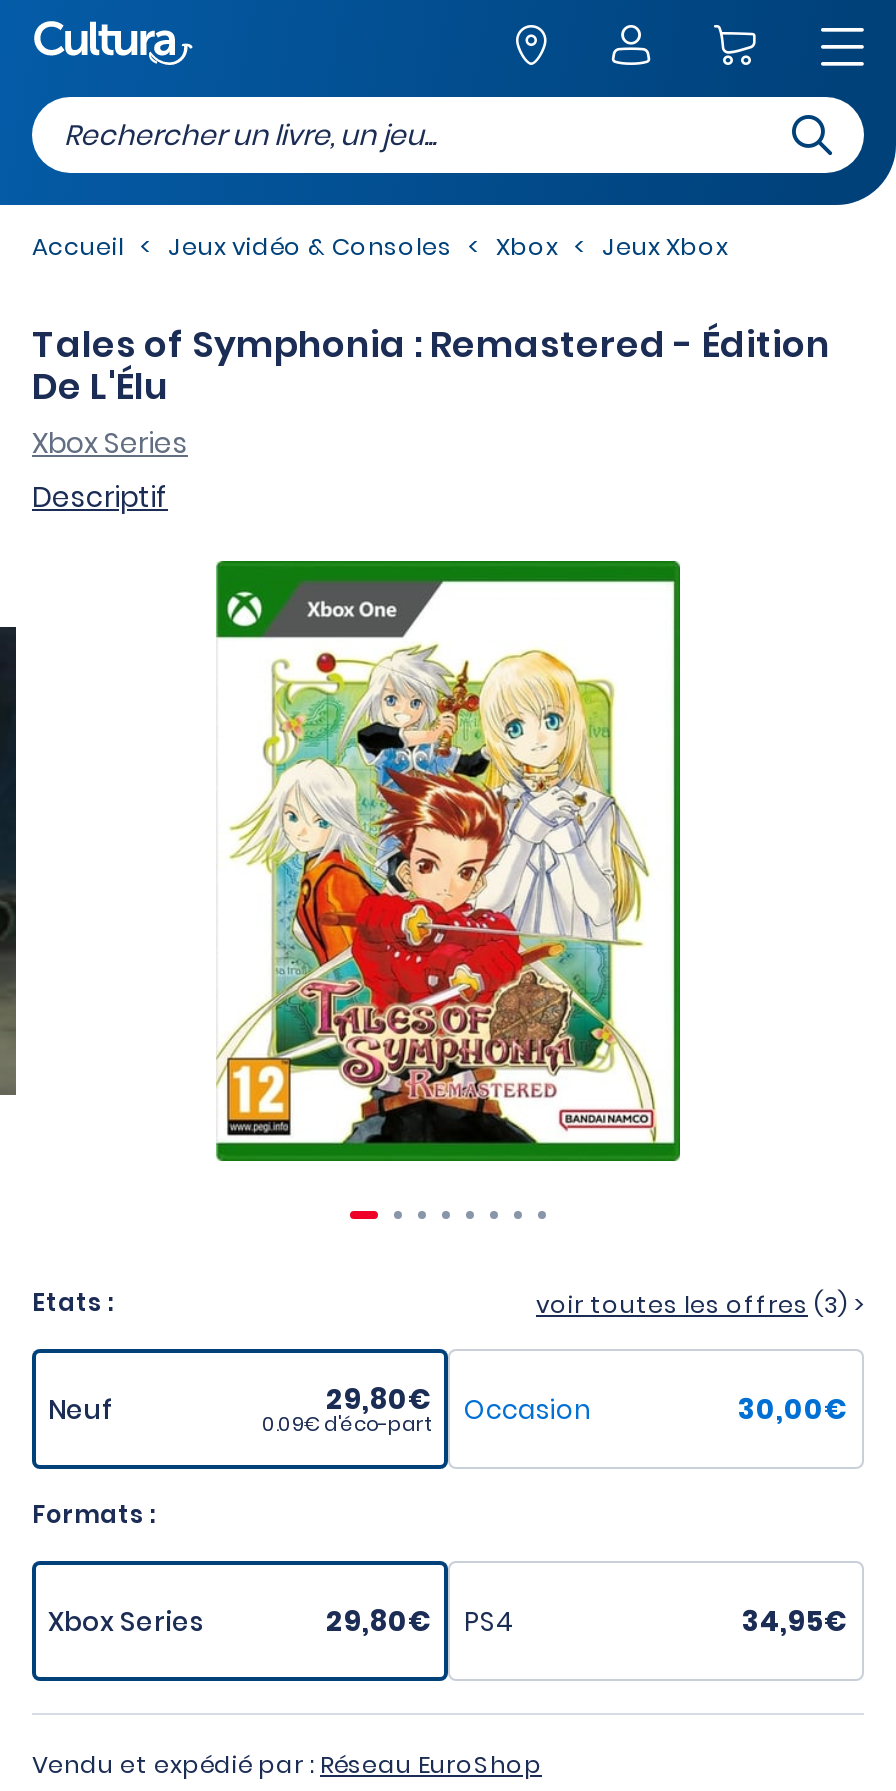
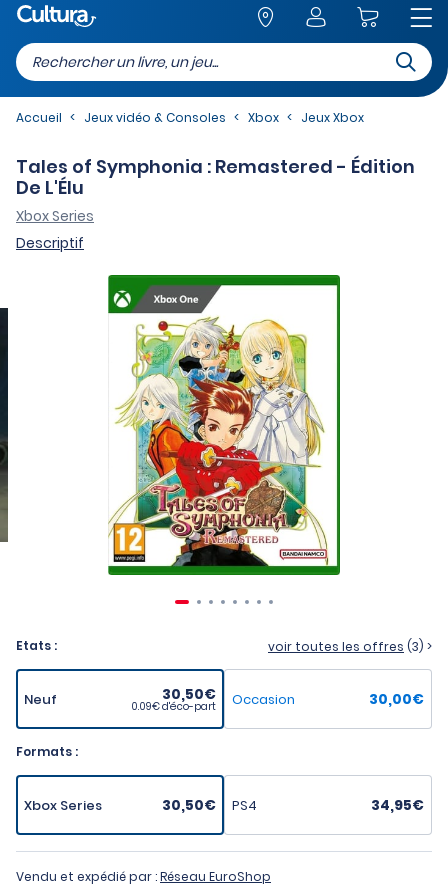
- 0.09€ d'éco-part 29,80€ Occasion
+ 0.09€ d'éco-part 30,50€ Occasion

- 29,80€ PS4
+ 30,50€ PS4
